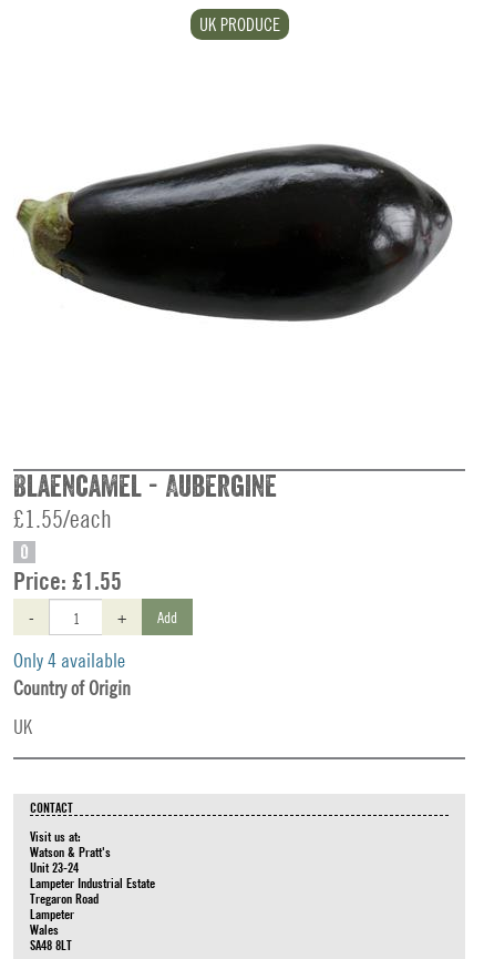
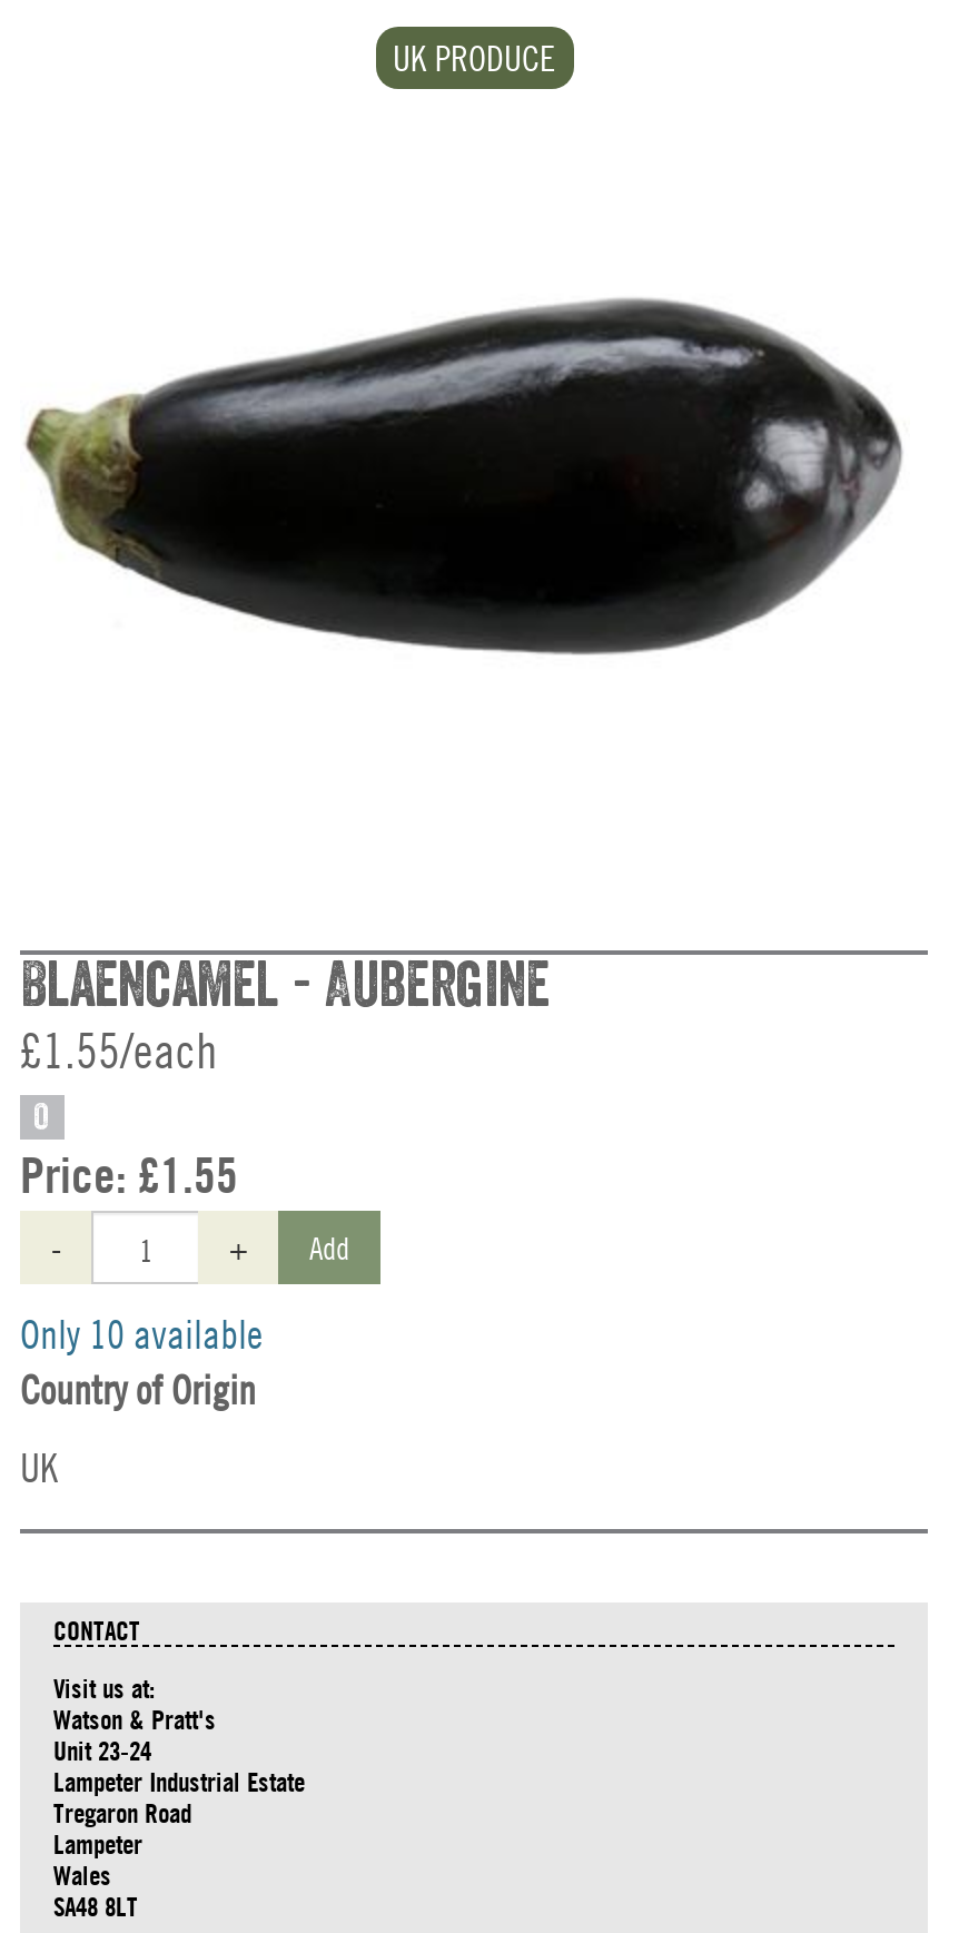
- Only 4 available
+ Only 10 available
